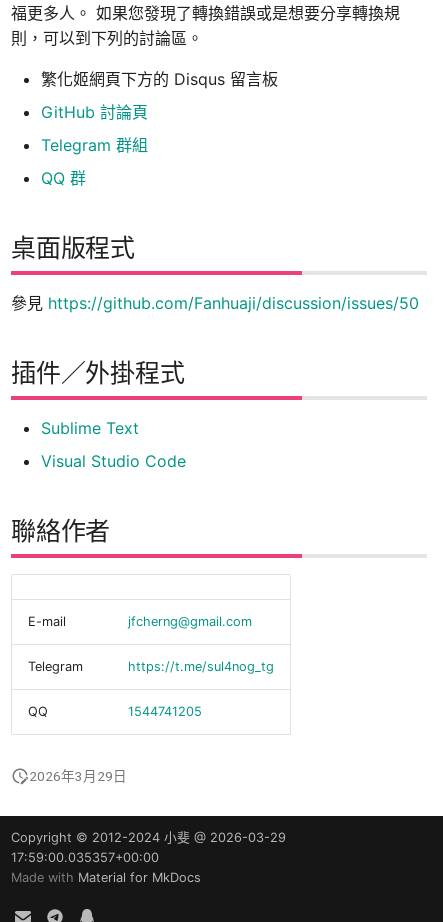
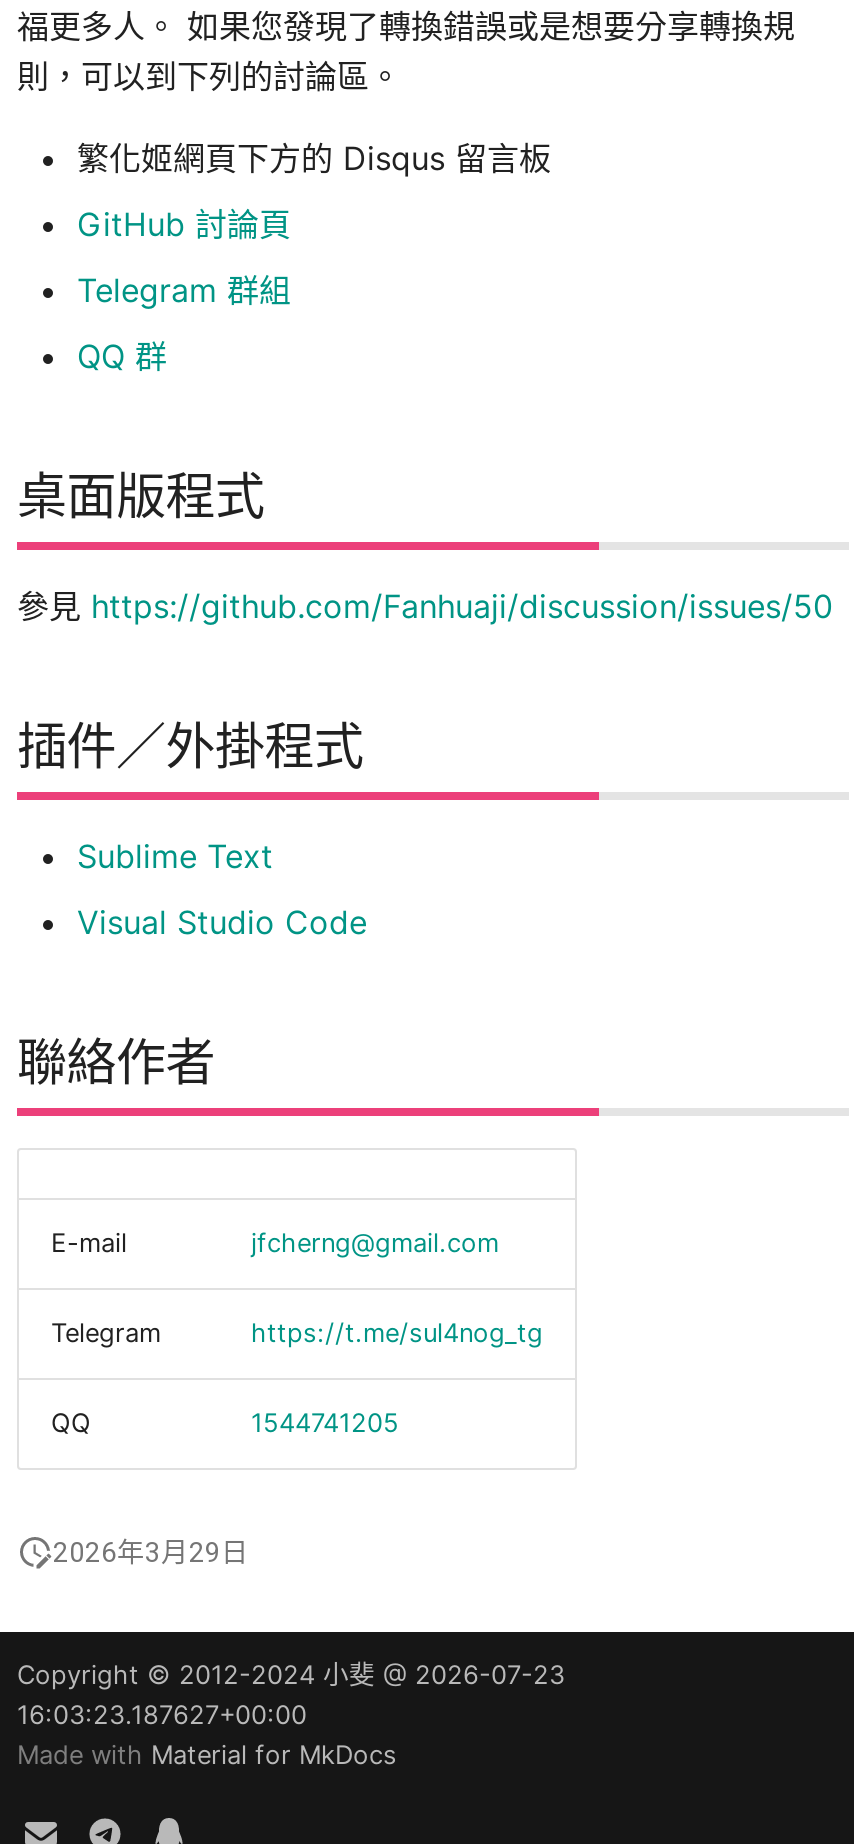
- Copyright © 2012-2024 小斐 @ 2026-03-29
+ Copyright © 2012-2024 小斐 @ 2026-07-23

- 17:59:00.035357+00:00
+ 16:03:23.187627+00:00
